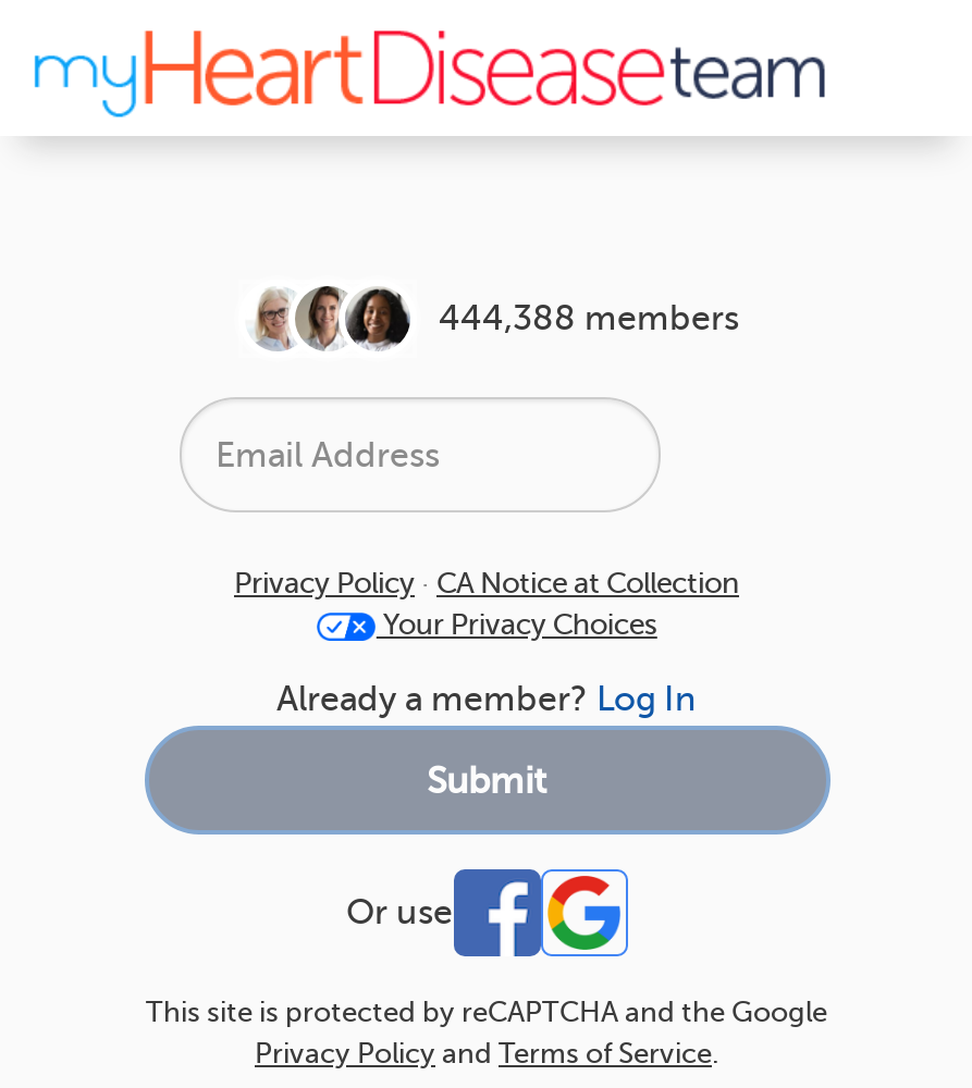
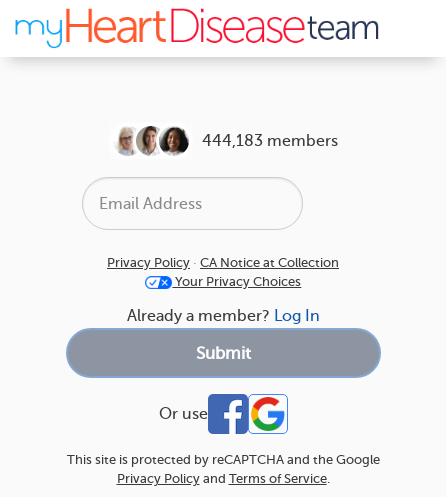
- 444,388 members
+ 444,183 members
